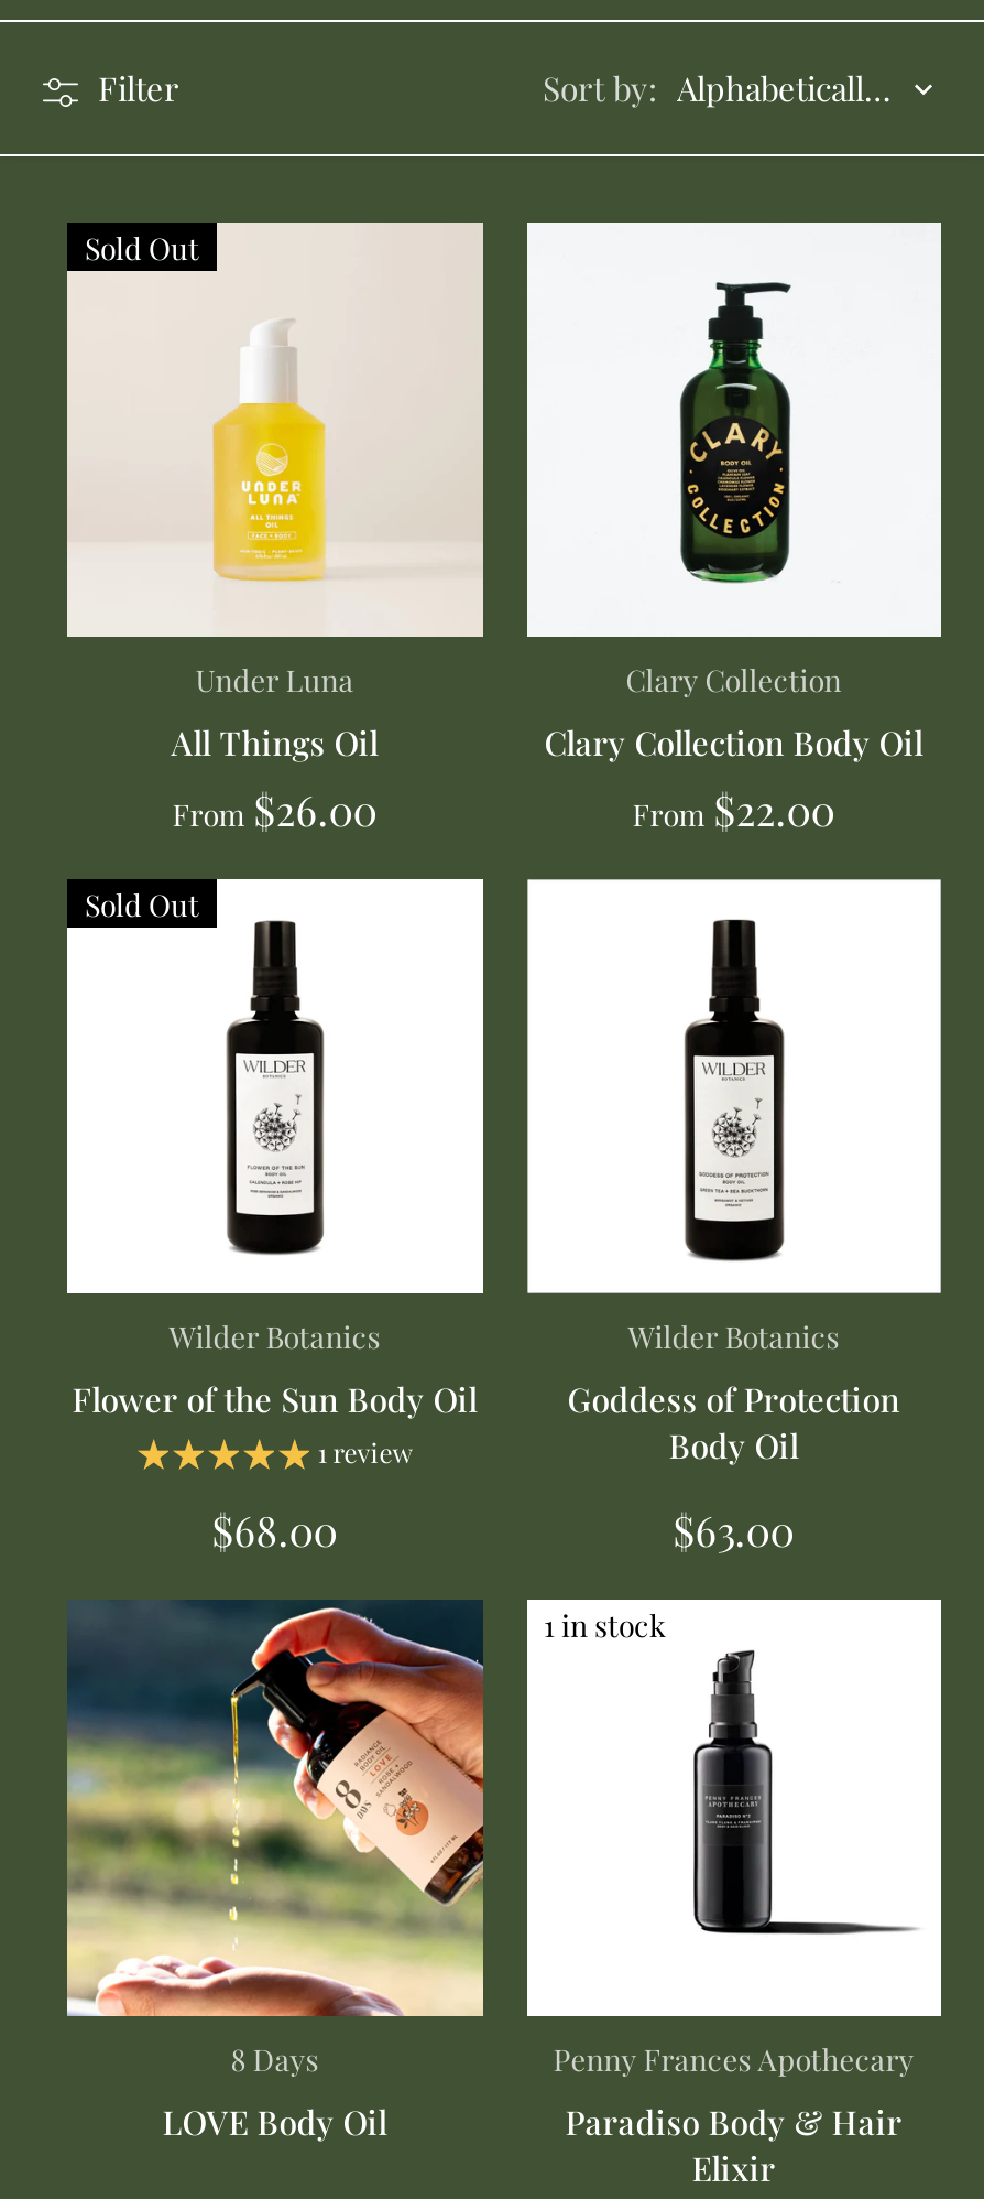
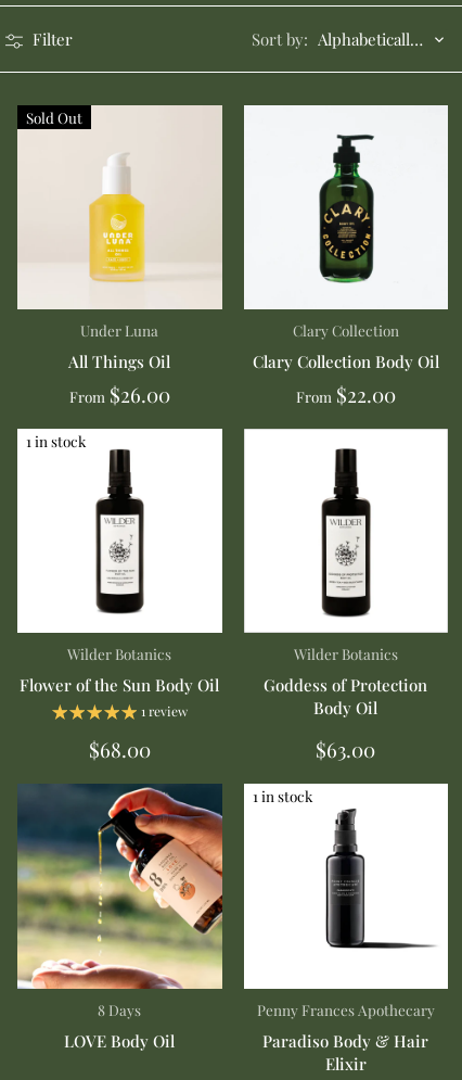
- Sold Out
+ 1 in stock
